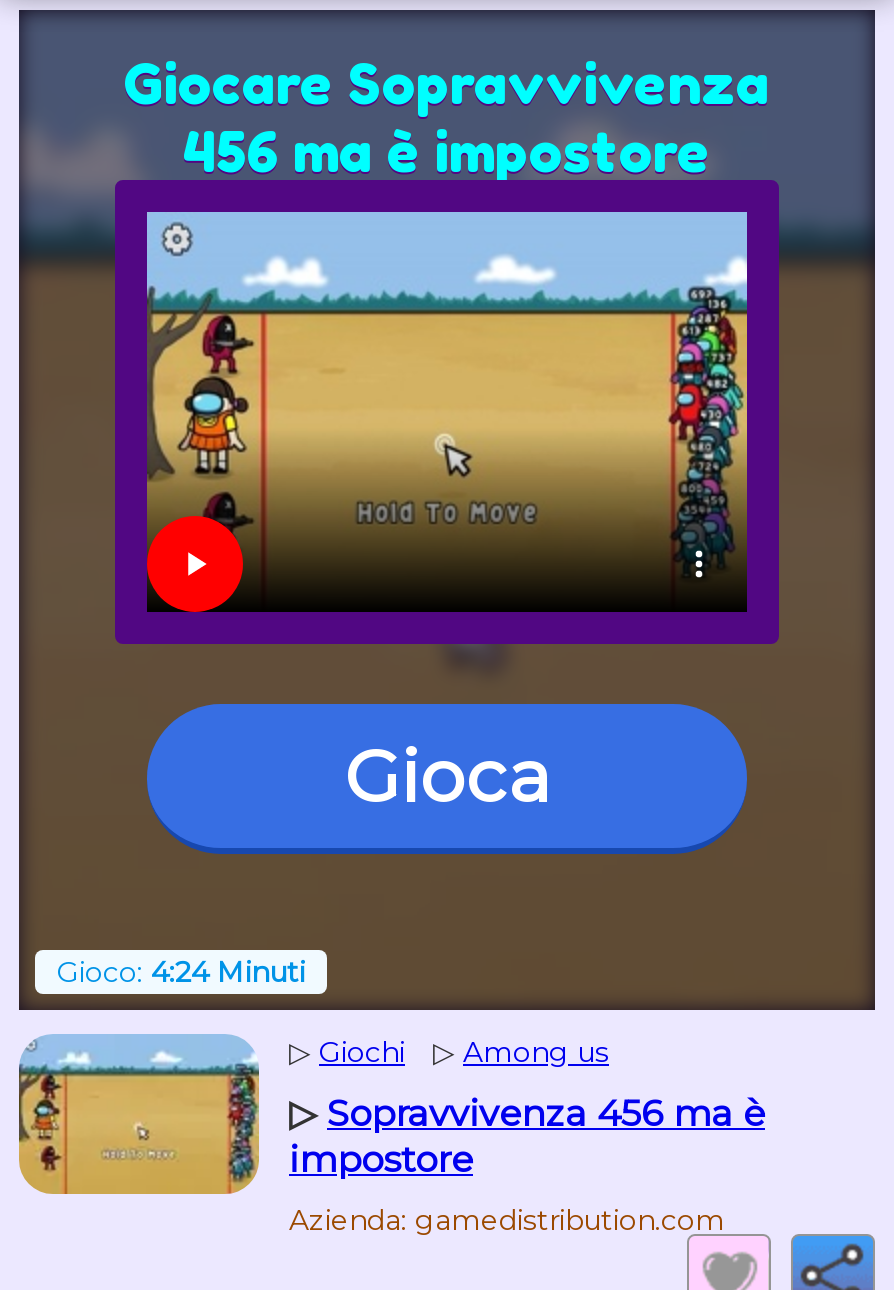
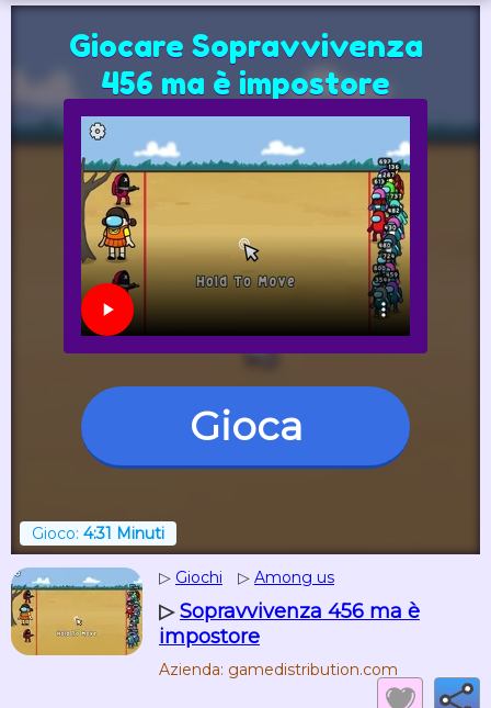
- Gioco: 4:24 Minuti
+ Gioco: 4:31 Minuti
